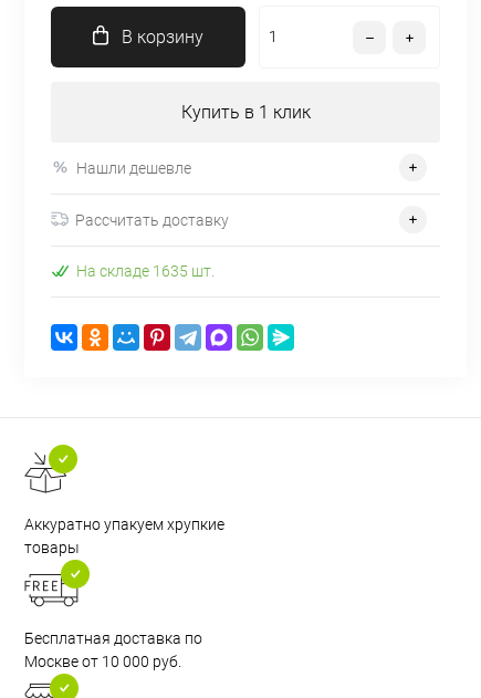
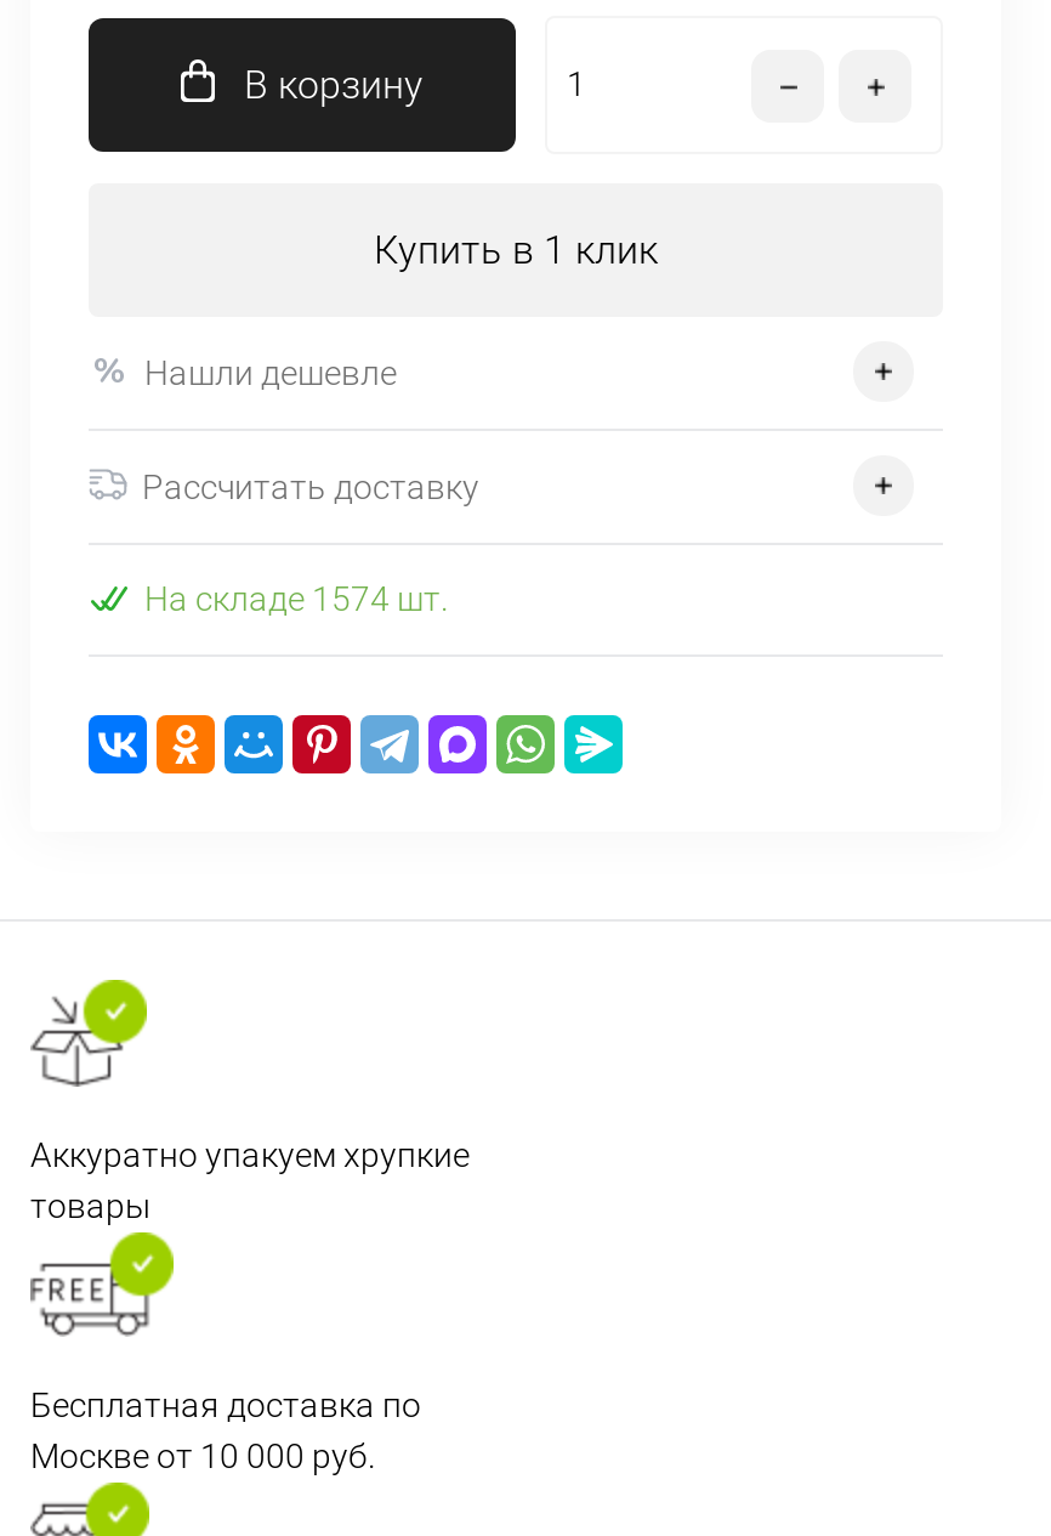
- На складе 1635 шт.
+ На складе 1574 шт.
